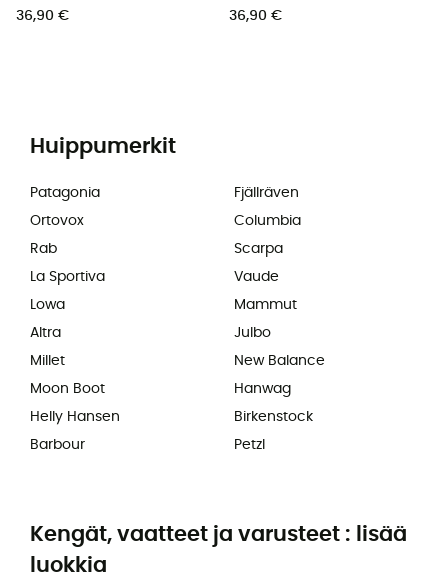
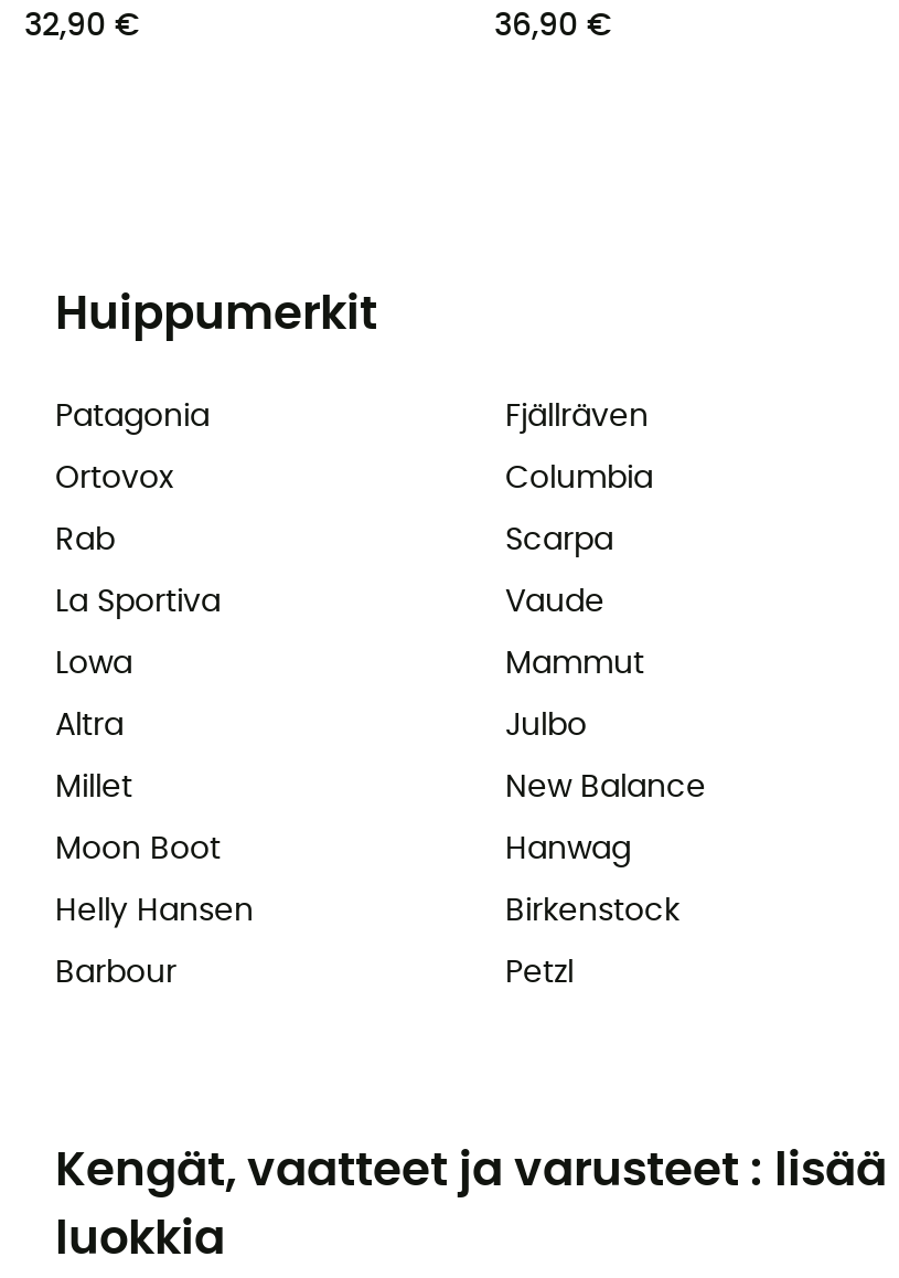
- 36,90 €
+ 32,90 €
